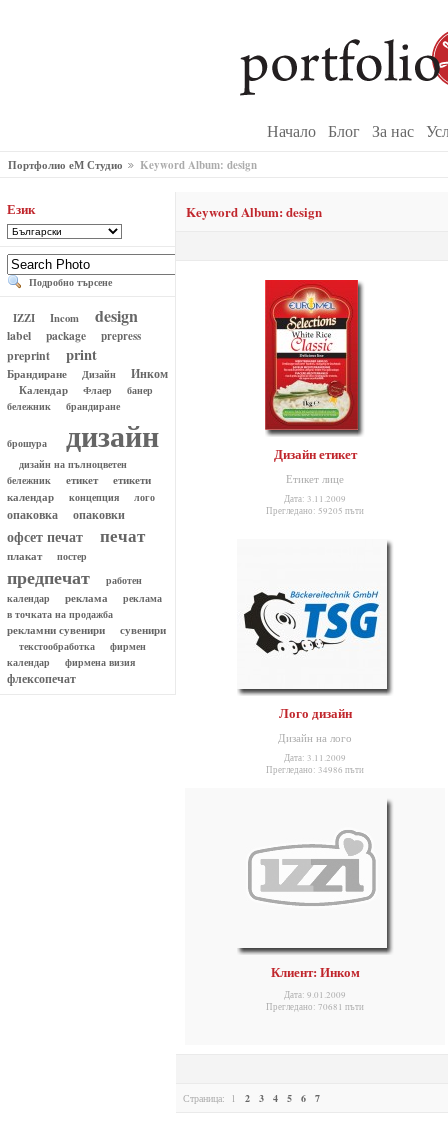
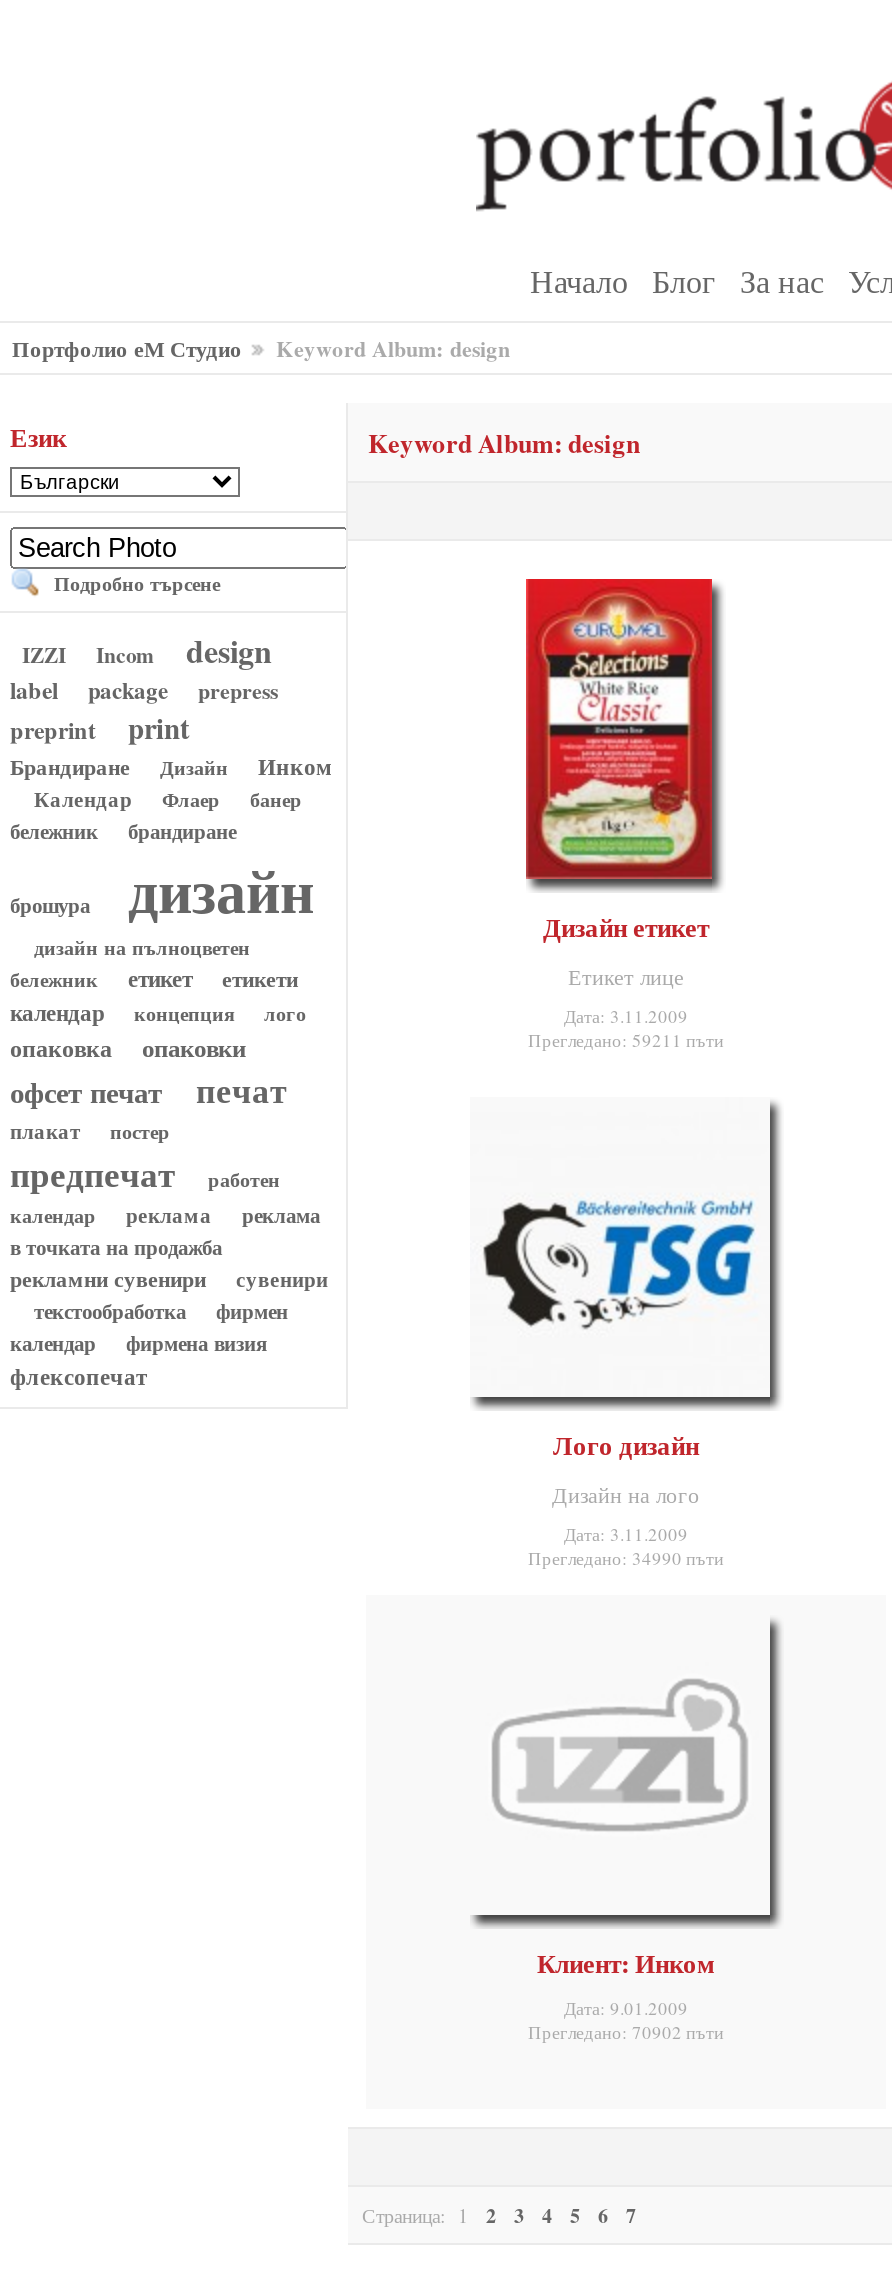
- Прегледано: 59205 пъти
+ Прегледано: 59211 пъти

- Прегледано: 34986 пъти
+ Прегледано: 34990 пъти

- Прегледано: 70681 пъти
+ Прегледано: 70902 пъти
